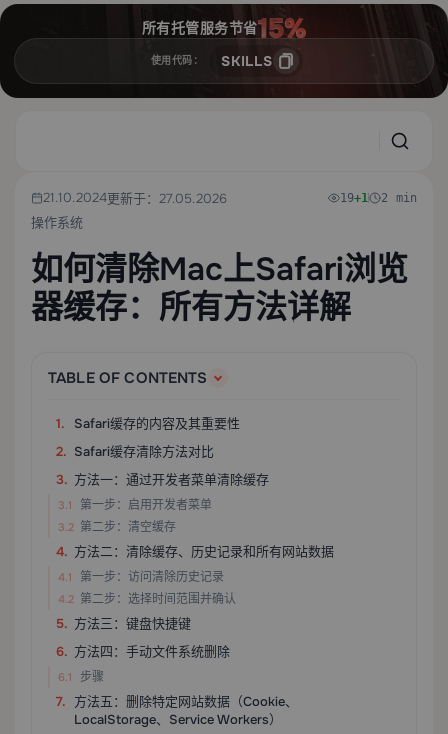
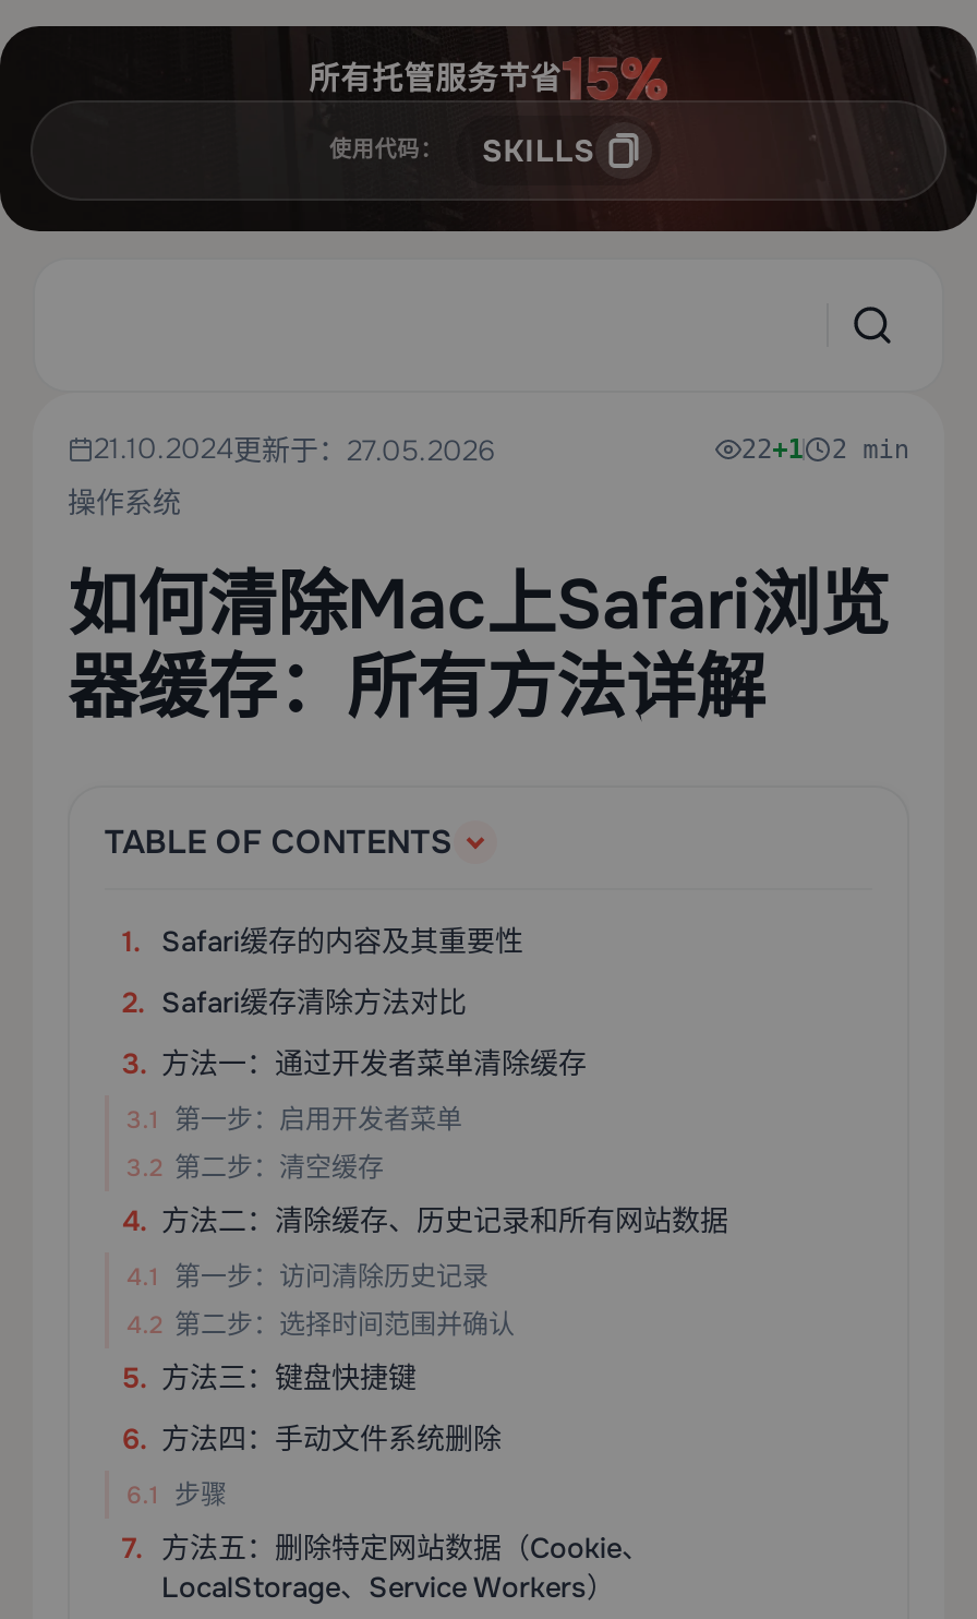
- 19+1 2 min
+ 22+1 2 min
